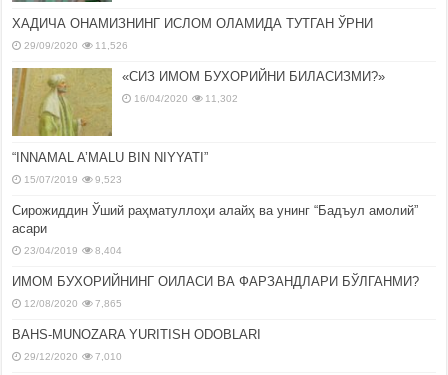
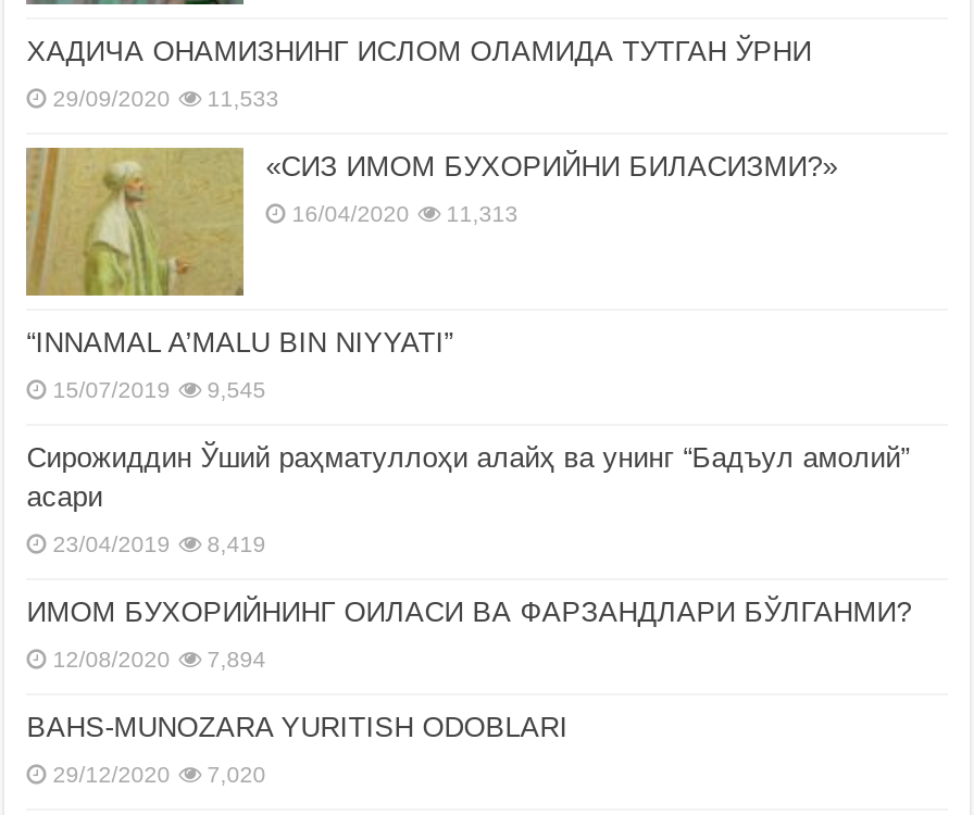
- 29/09/2020 11,526
+ 29/09/2020 11,533

- 16/04/2020 11,302
+ 16/04/2020 11,313

- 15/07/2019 9,523
+ 15/07/2019 9,545

- 23/04/2019 8,404
+ 23/04/2019 8,419

- 12/08/2020 7,865
+ 12/08/2020 7,894

- 29/12/2020 7,010
+ 29/12/2020 7,020
